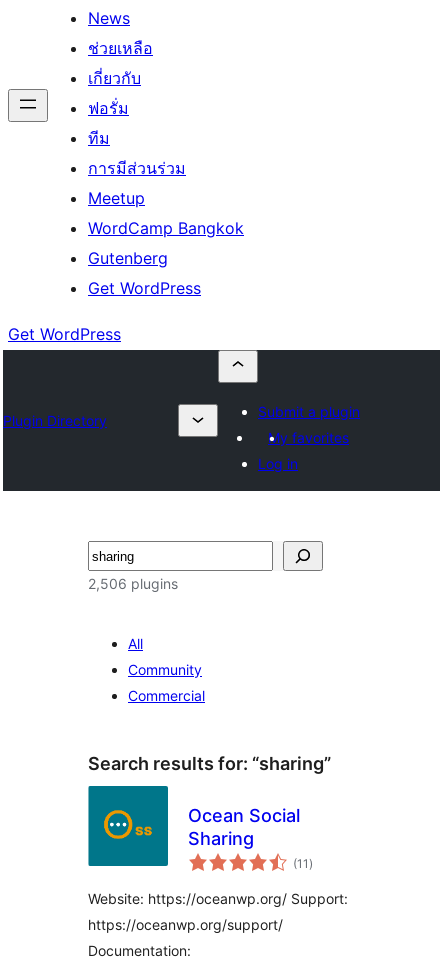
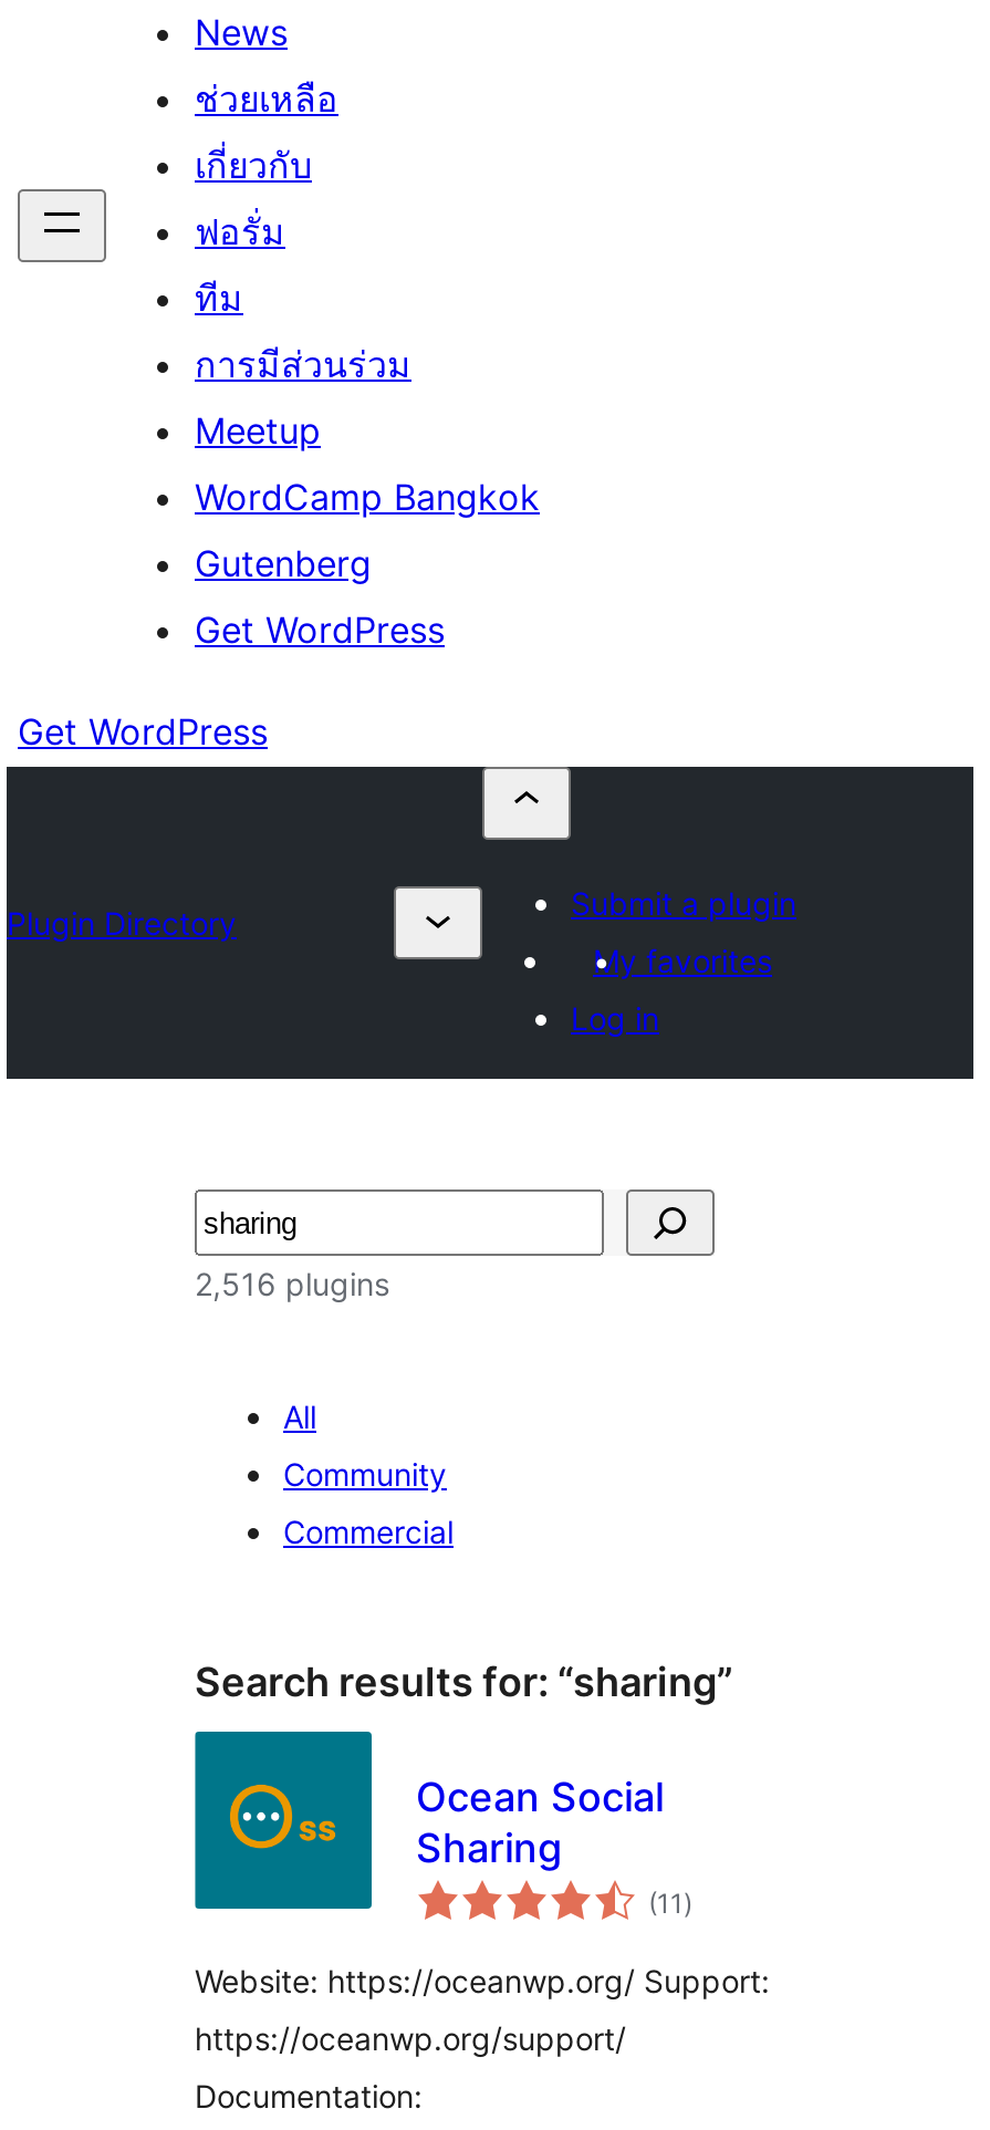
- 2,506 plugins
+ 2,516 plugins
